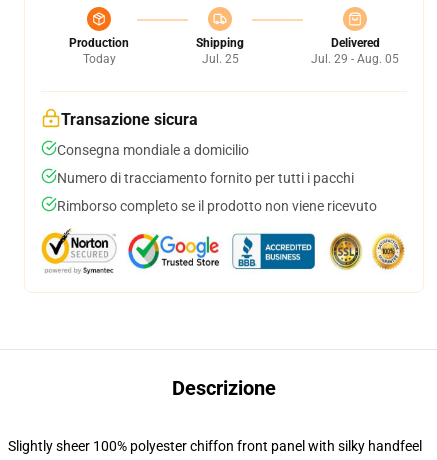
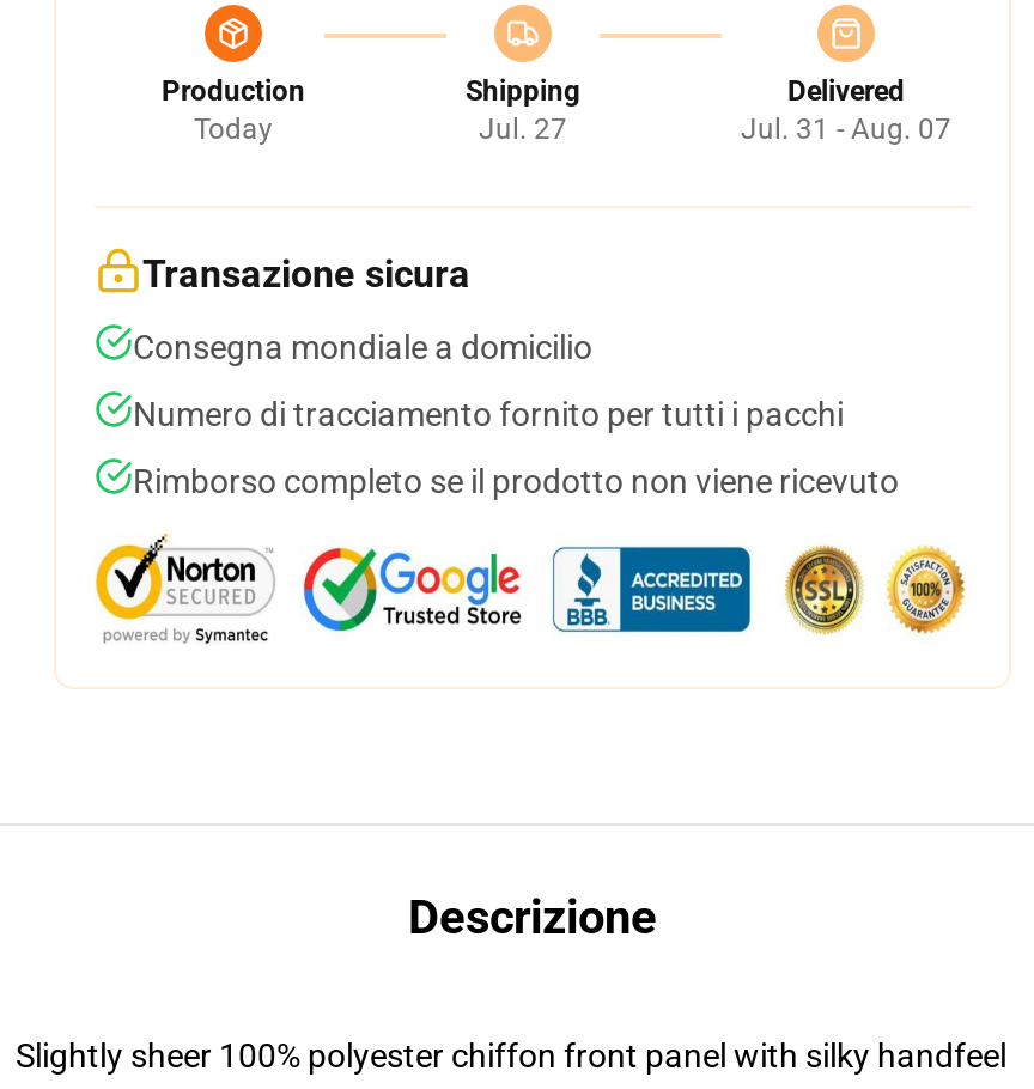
- Jul. 25
+ Jul. 27

- Jul. 29 - Aug. 05
+ Jul. 31 - Aug. 07
